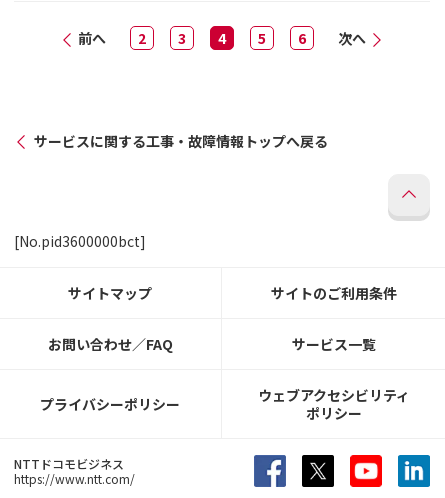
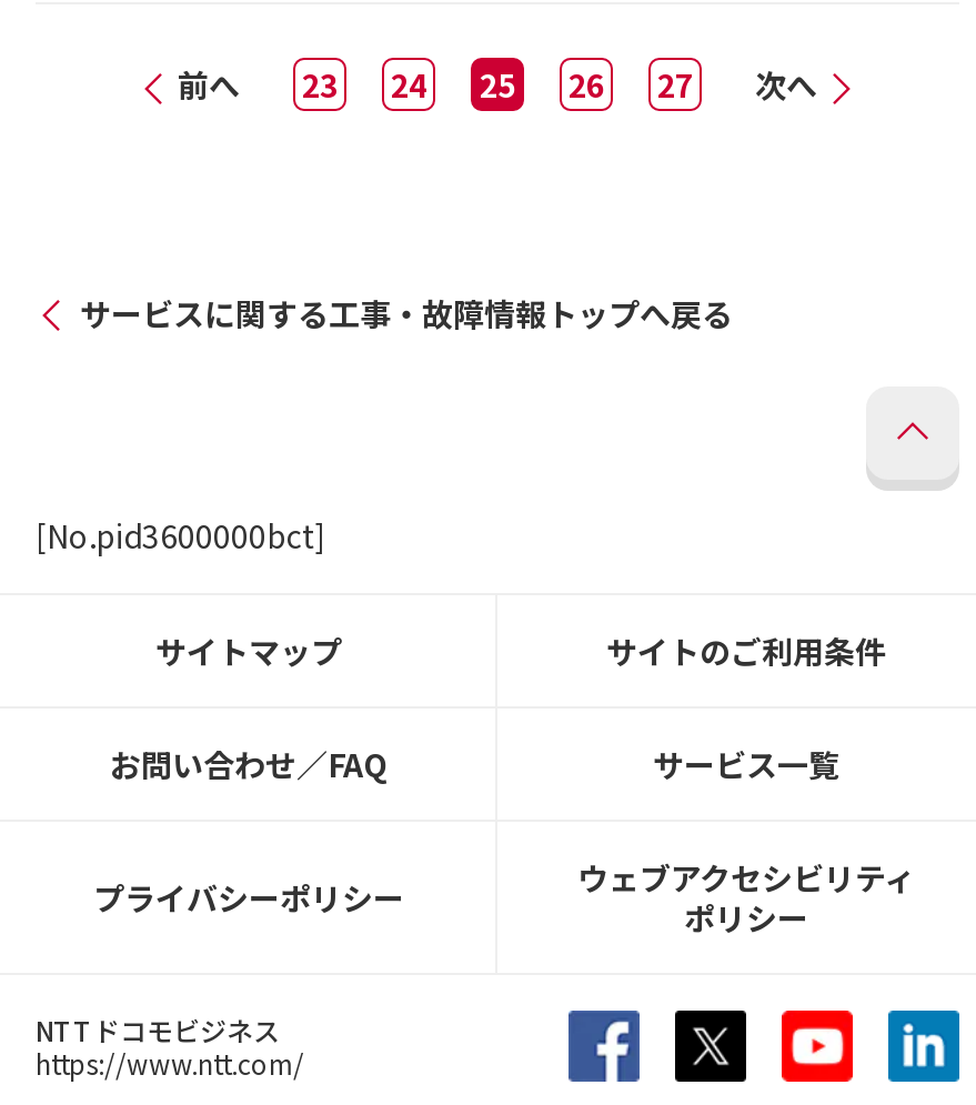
- 2
+ 23

- 3
+ 24

- 4
+ 25

- 5
+ 26

- 6
+ 27
